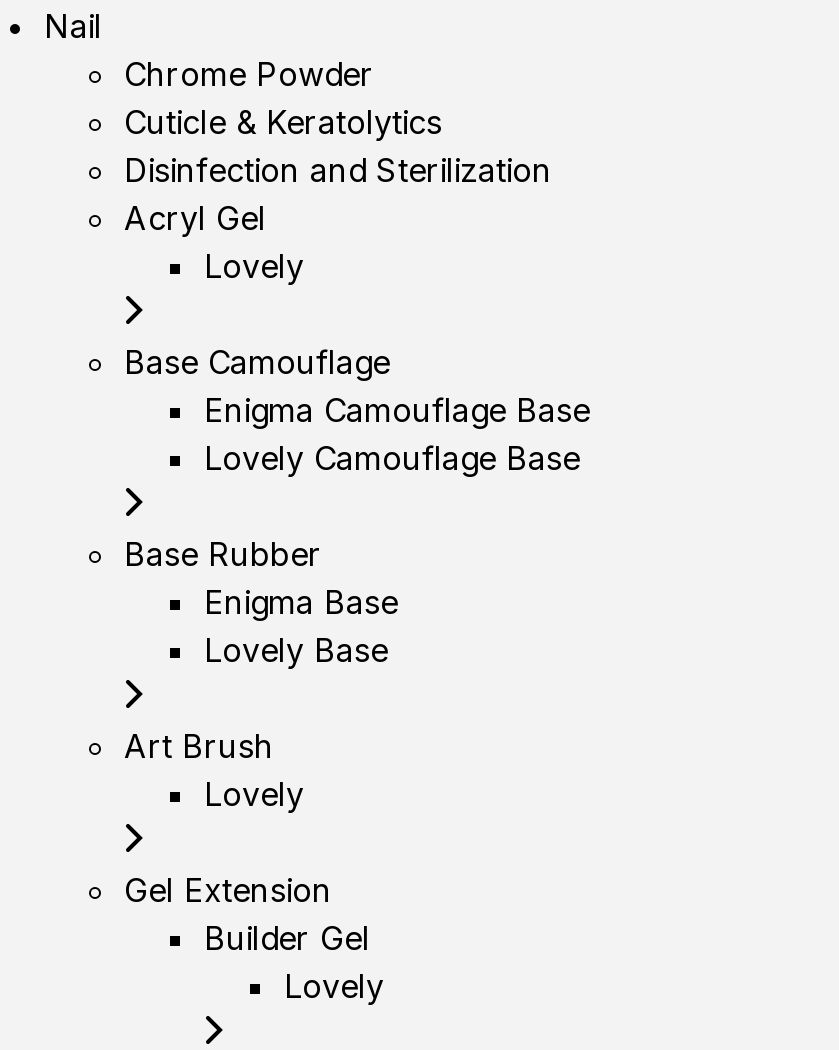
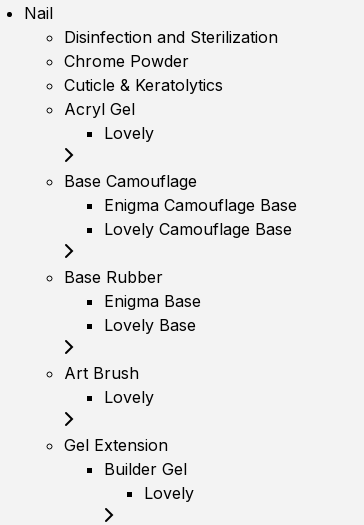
moved down: Chrome Powder | Cuticle & Keratolytics

moved up: Disinfection and Sterilization
